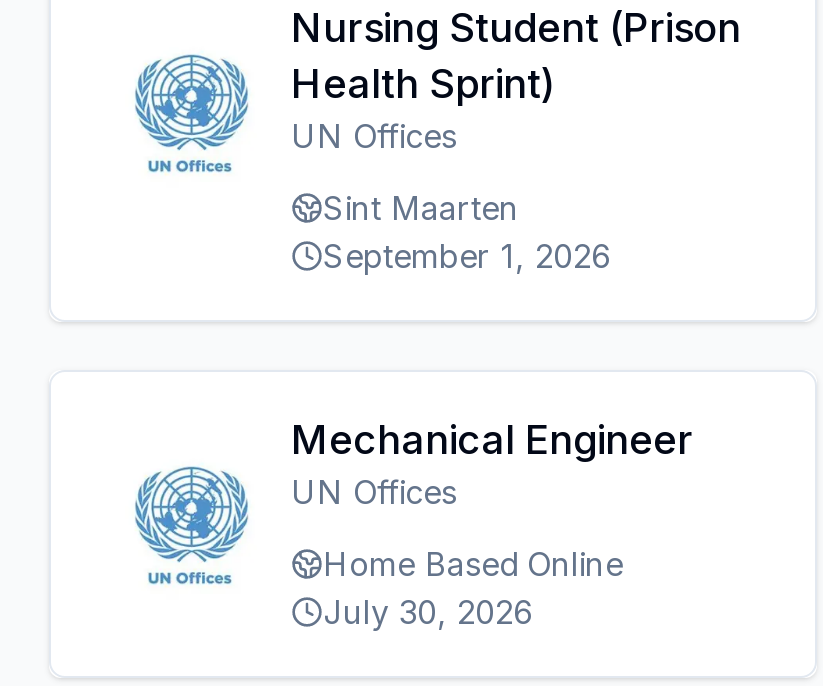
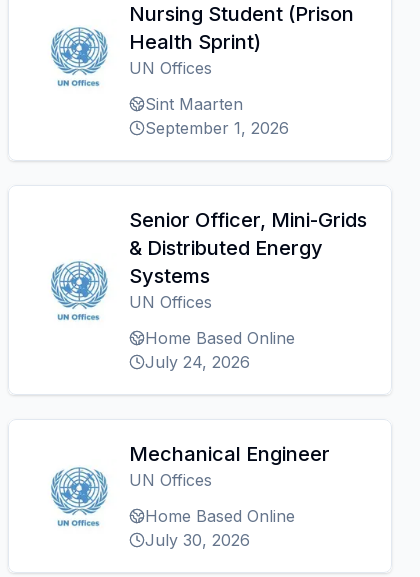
+ Senior Officer, Mini-Grids
+ & Distributed Energy
+ Systems
+ UN Offices
+ Home Based Online
+ July 24, 2026
